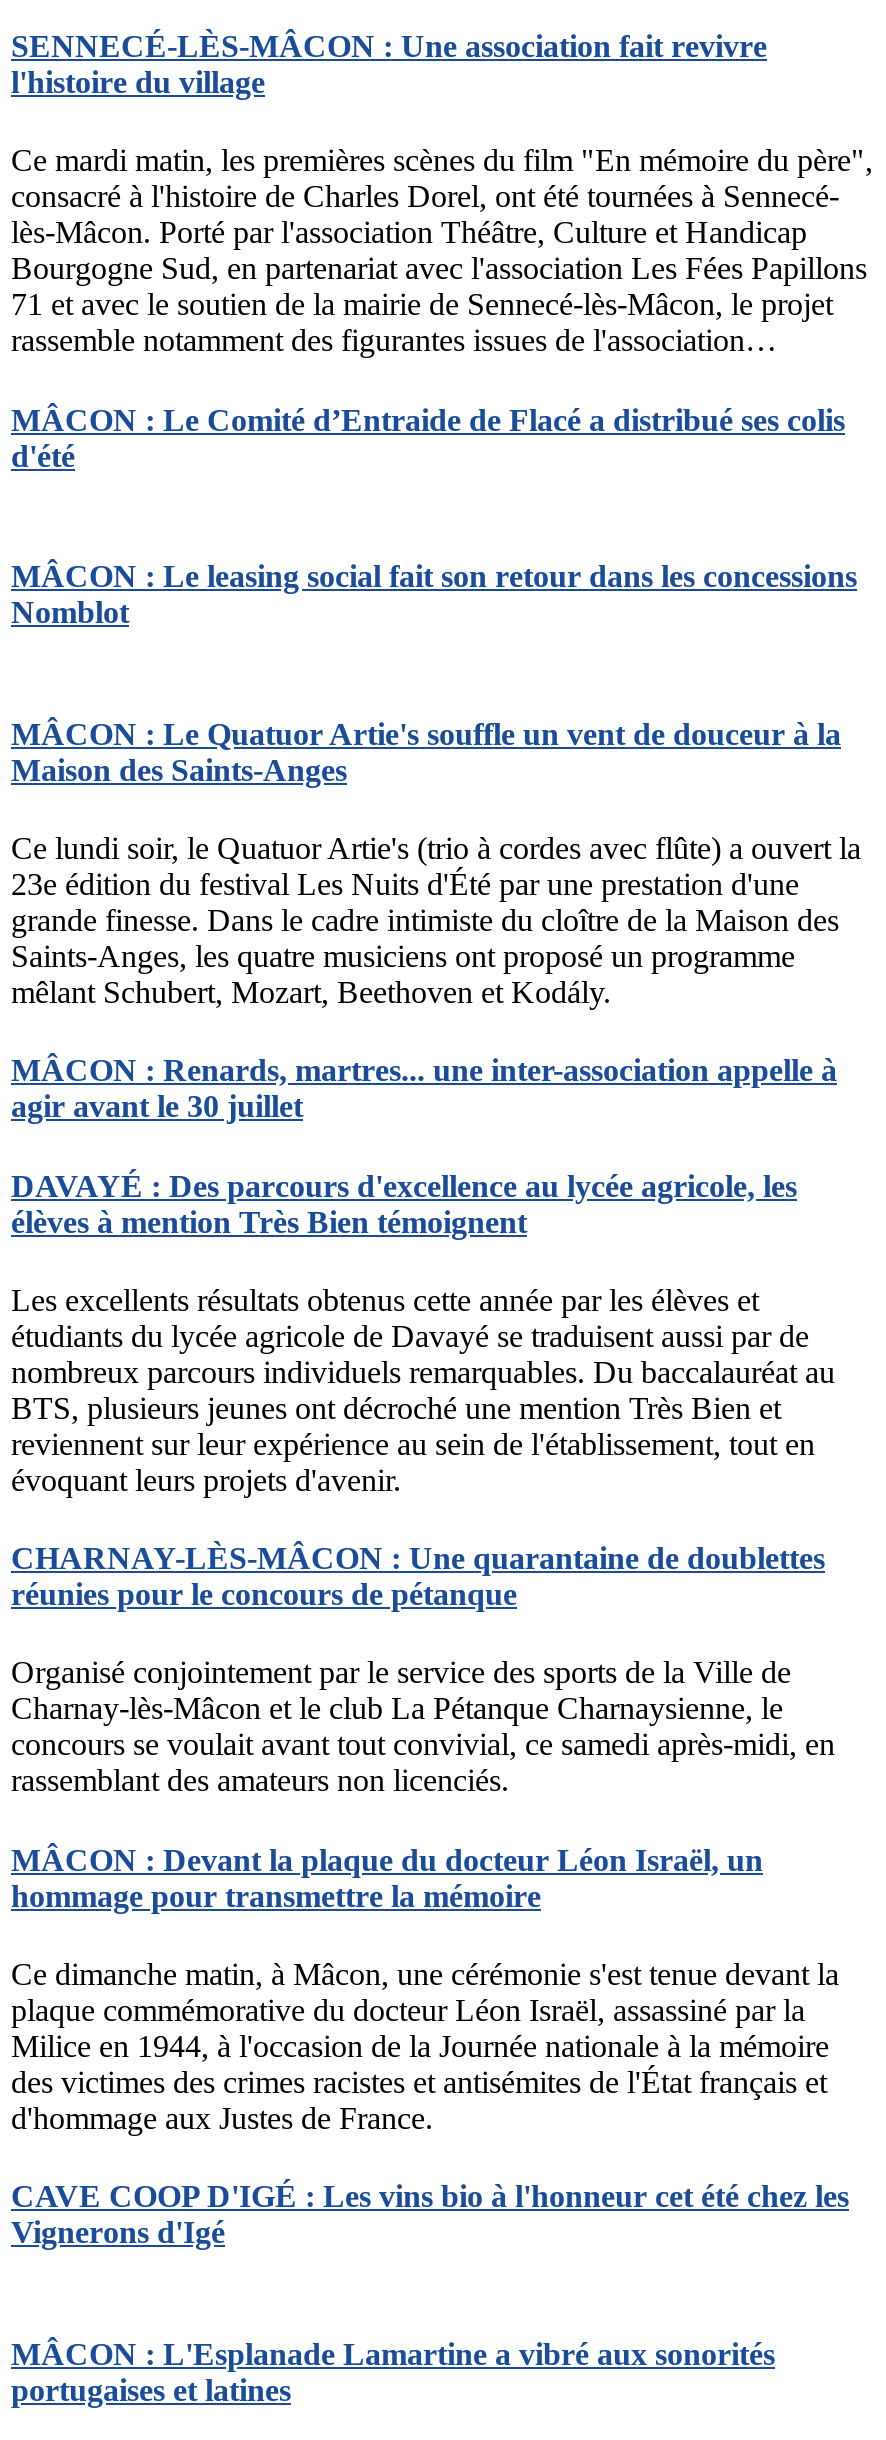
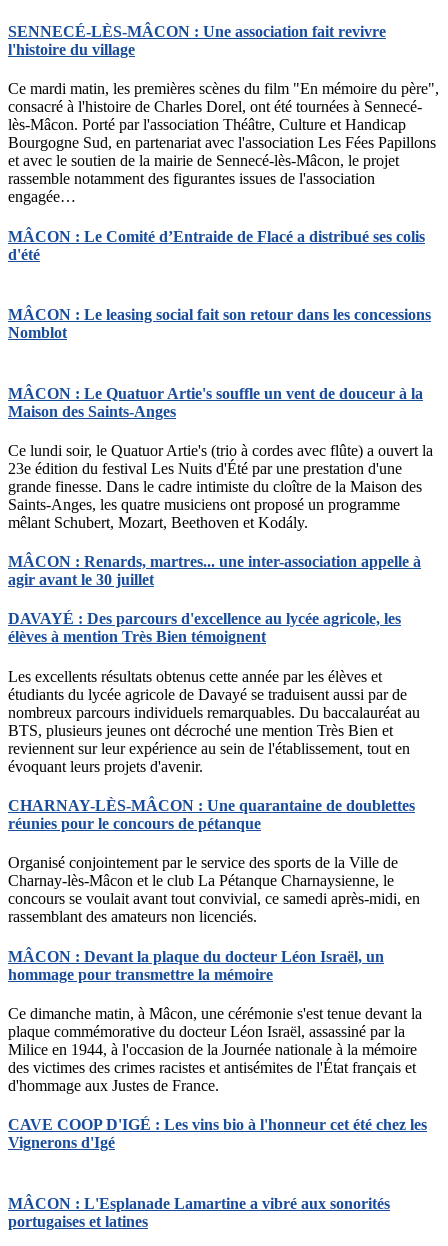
- 71 et avec le soutien de la mairie de Sennecé-lès-Mâcon, le projet
- rassemble notamment des figurantes issues de l'association…
+ et avec le soutien de la mairie de Sennecé-lès-Mâcon, le projet
+ rassemble notamment des figurantes issues de l'association
+ engagée…
